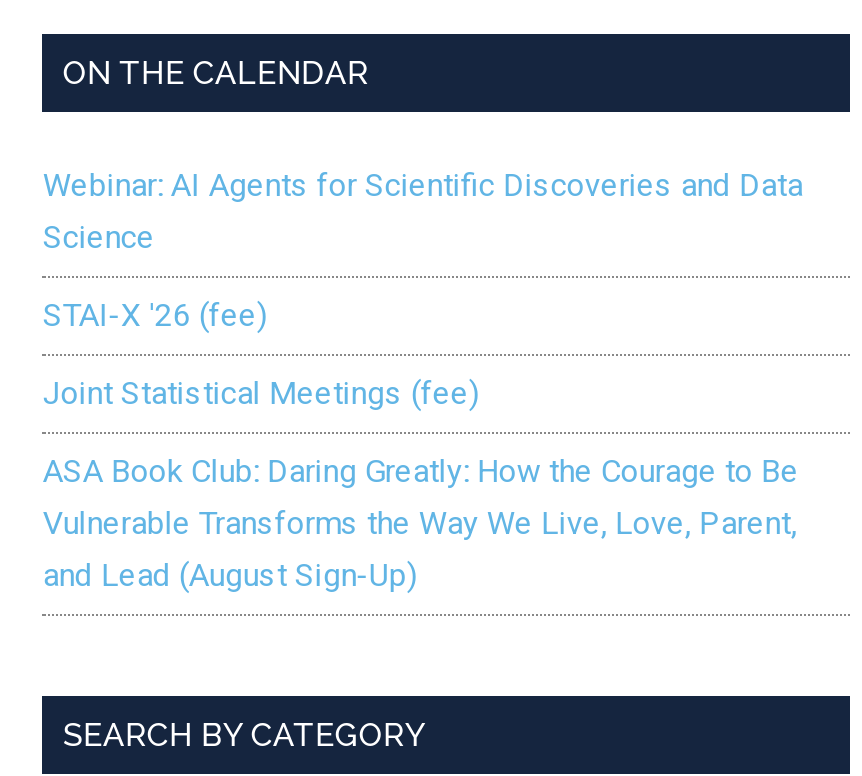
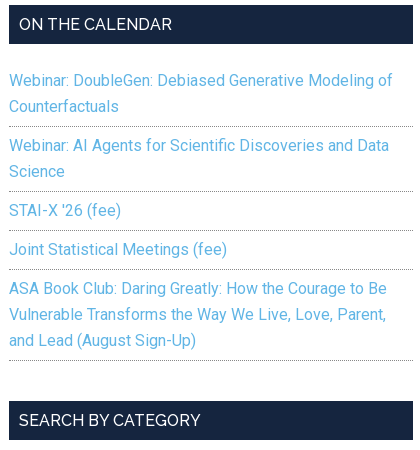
+ Webinar: DoubleGen: Debiased Generative Modeling of
+ Counterfactuals
